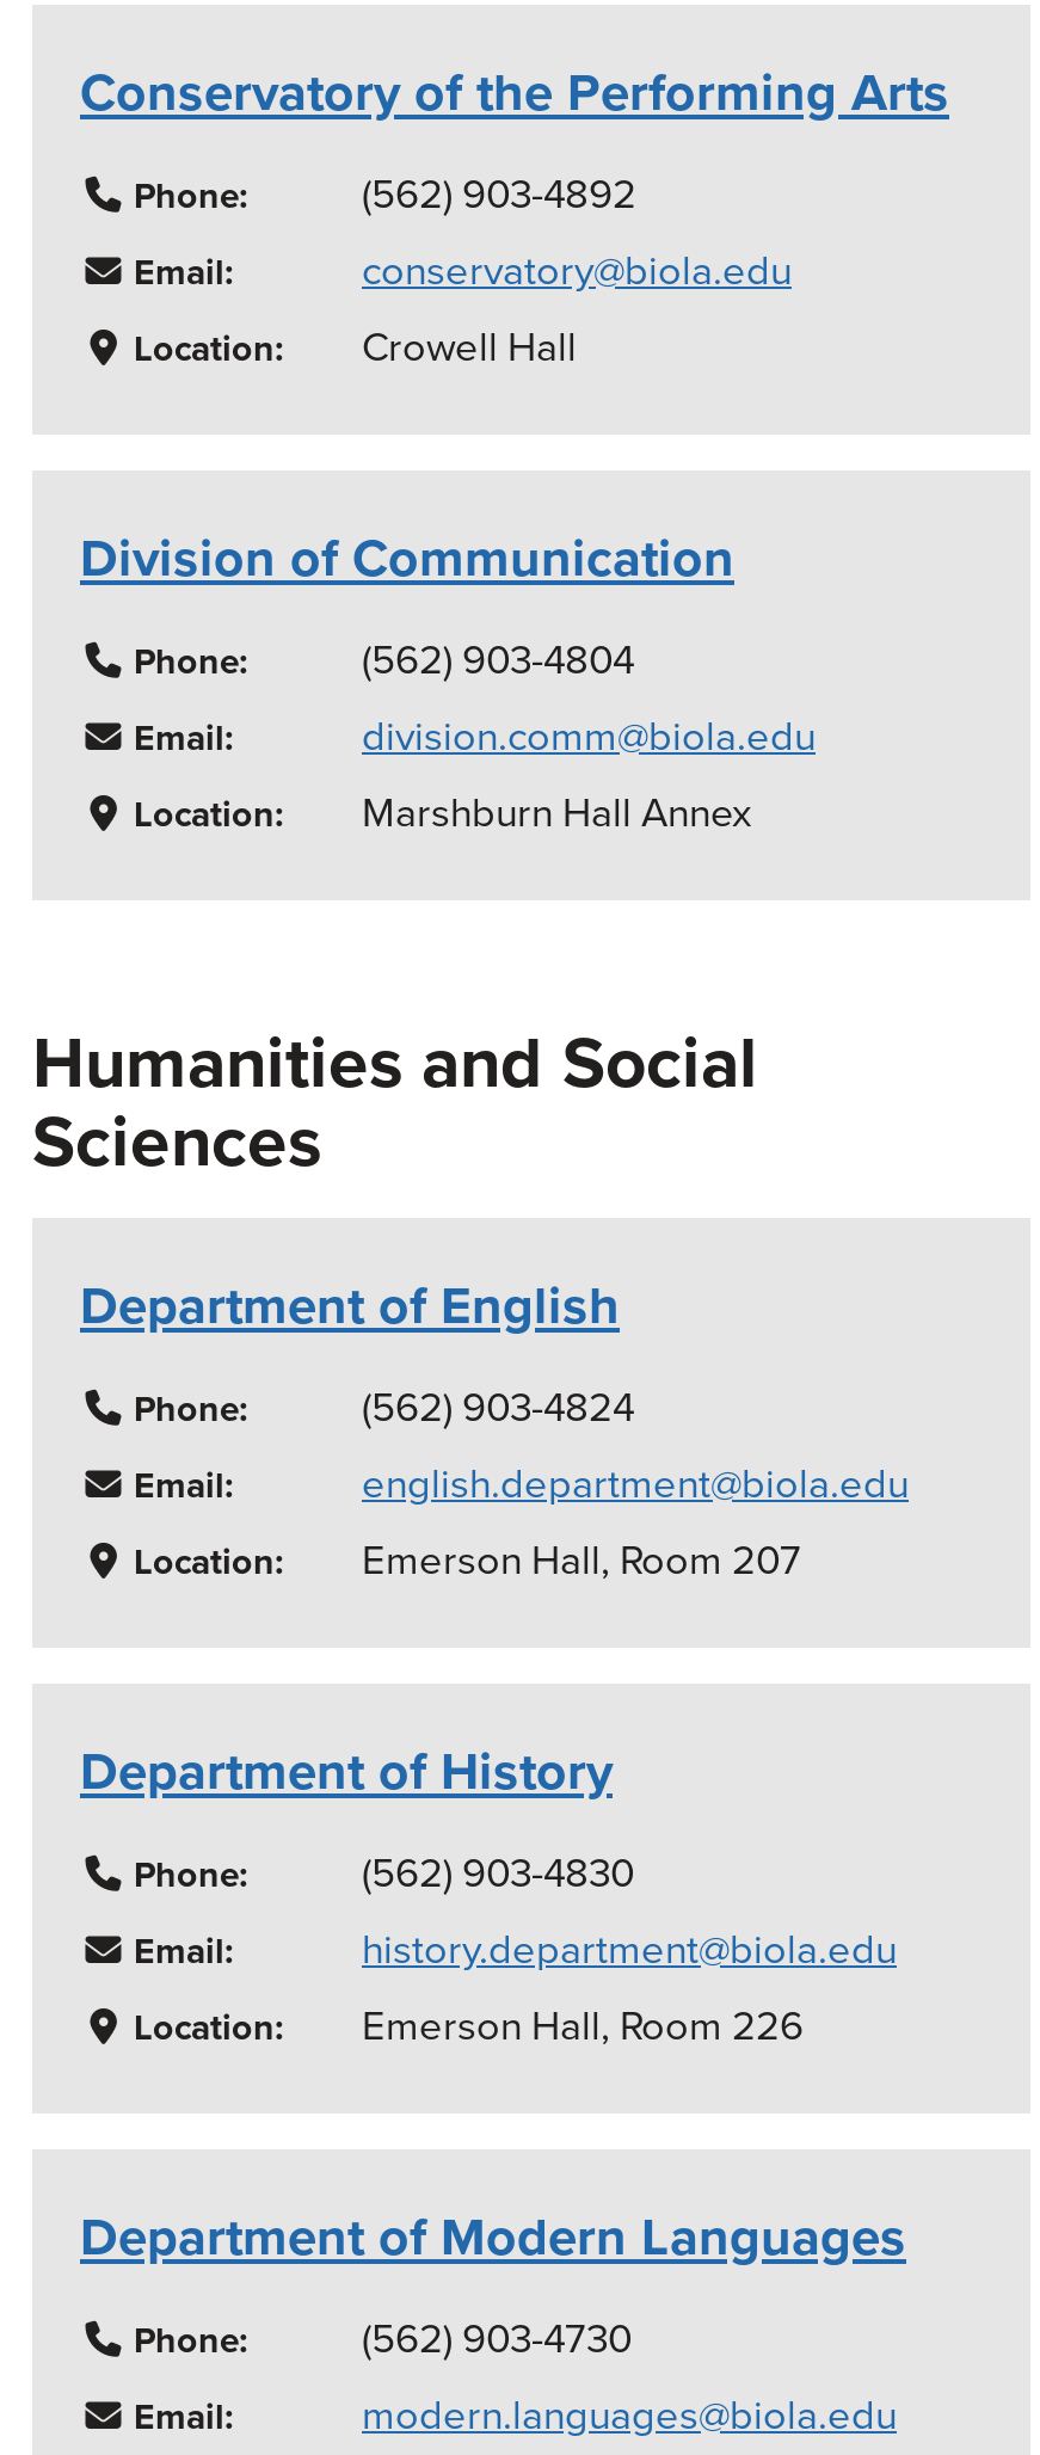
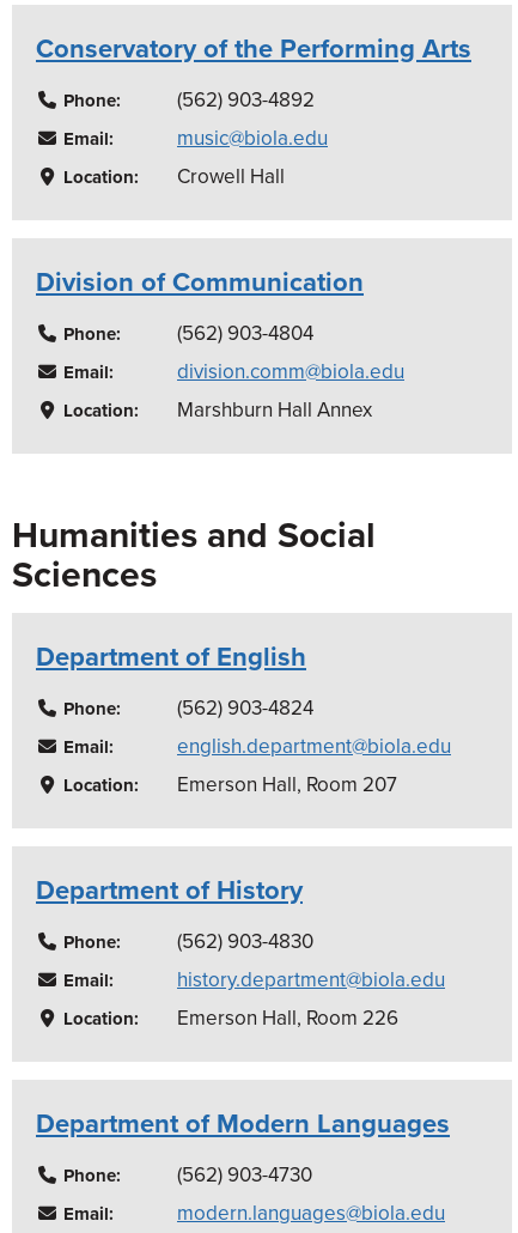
- conservatory@biola.edu
+ music@biola.edu
